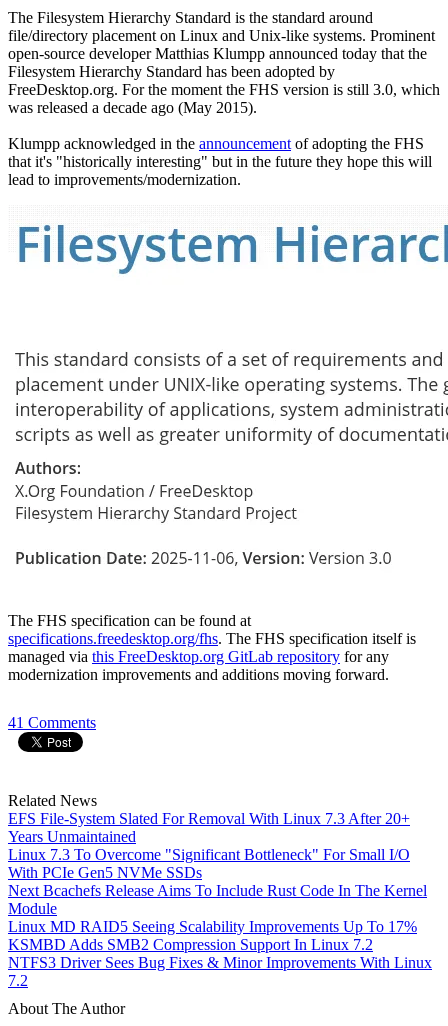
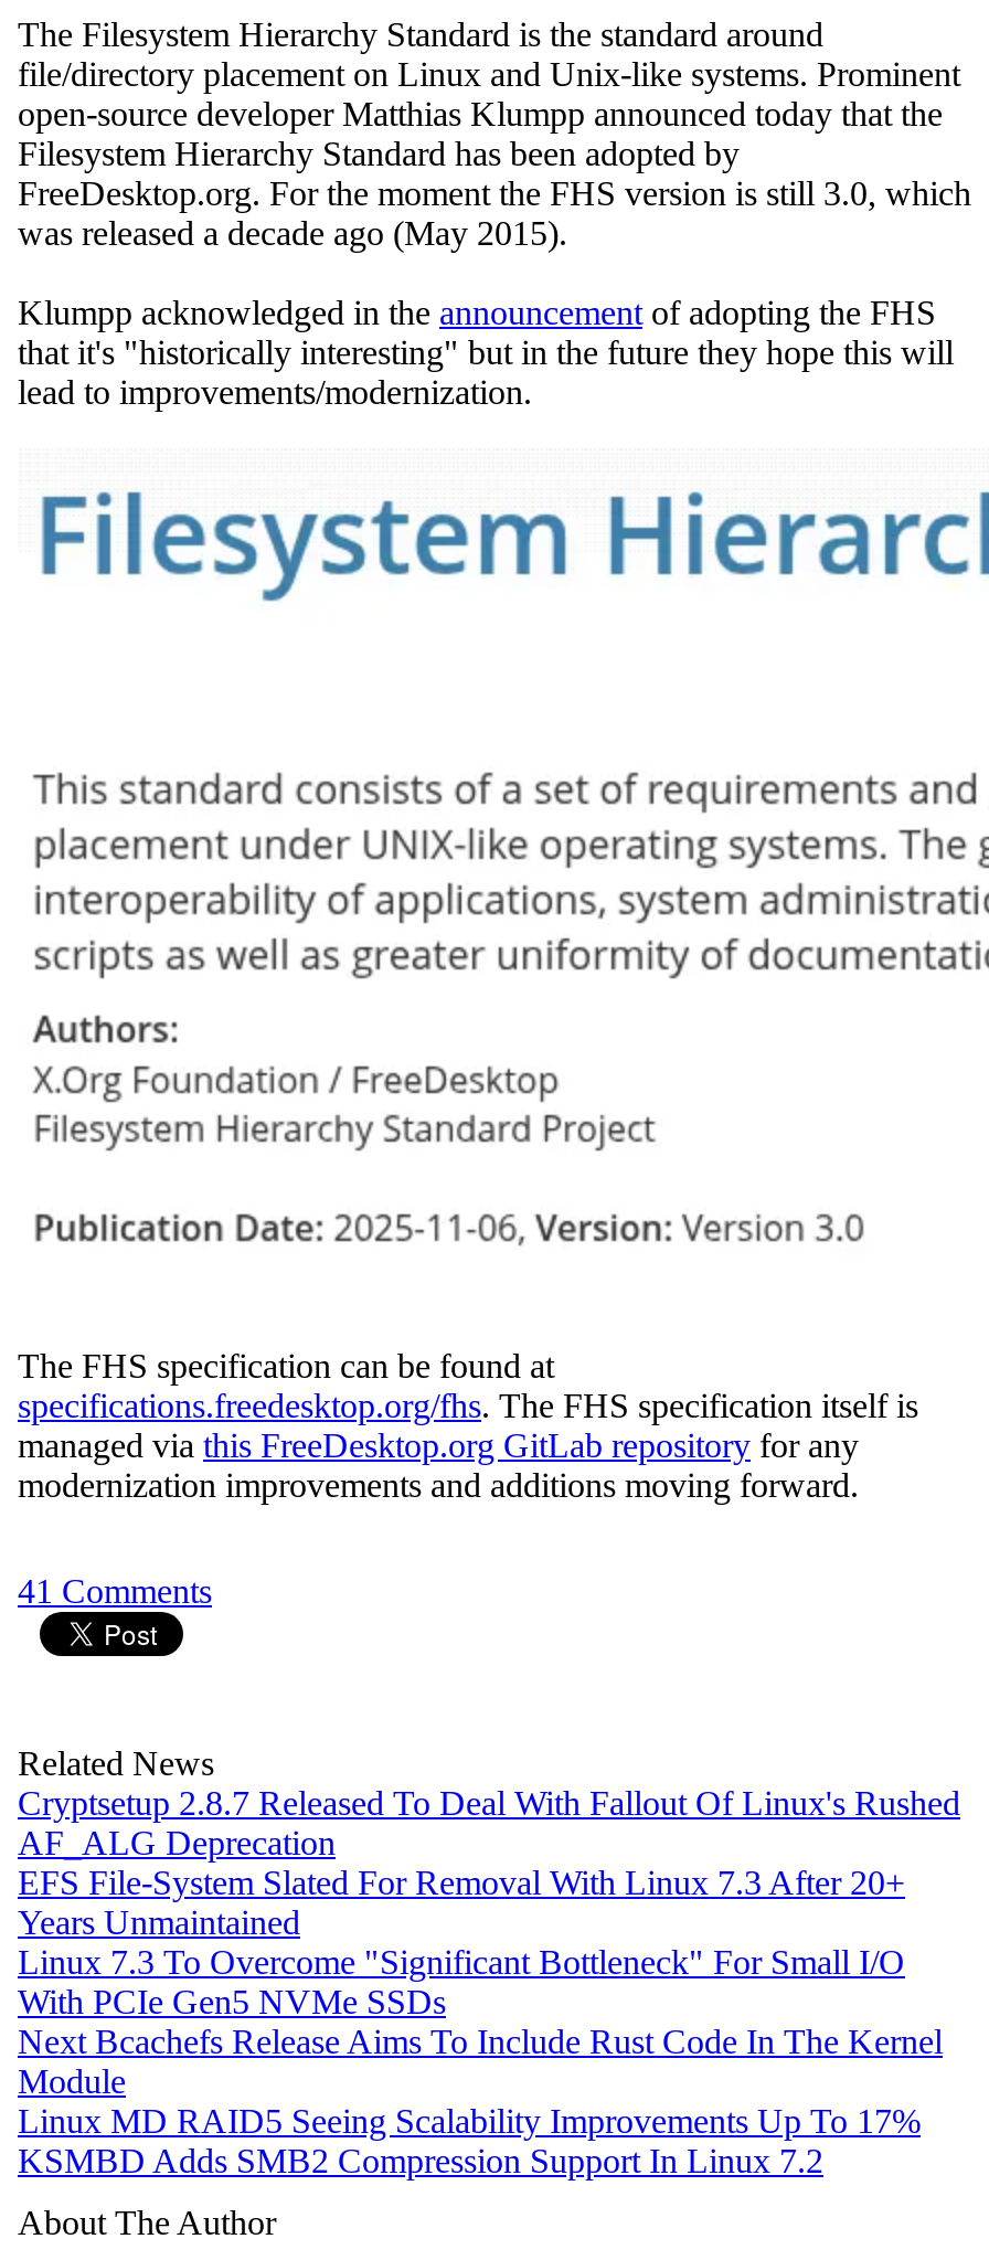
+ Cryptsetup 2.8.7 Released To Deal With Fallout Of Linux's Rushed
+ AF_ALG Deprecation

moved down: EFS File-System Slated For Removal With Linux 7.3 After 20+ | Years Unmaintained | Linux 7.3 To Overcome "Significant Bottleneck" For Small I/O | With PCIe Gen5 NVMe SSDs | Next Bcachefs Release Aims To Include Rust Code In The Kernel | Module | Linux MD RAID5 Seeing Scalability Improvements Up To 17% | KSMBD Adds SMB2 Compression Support In Linux 7.2

- NTFS3 Driver Sees Bug Fixes & Minor Improvements With Linux
- 7.2
